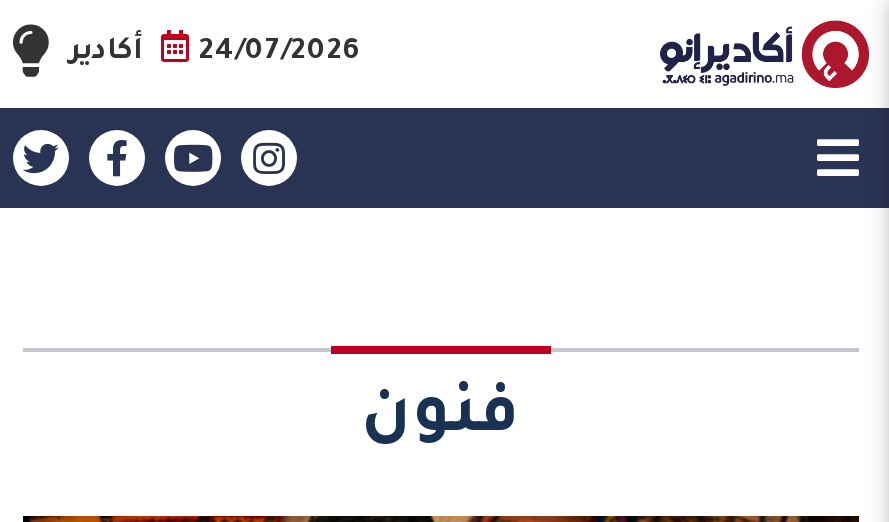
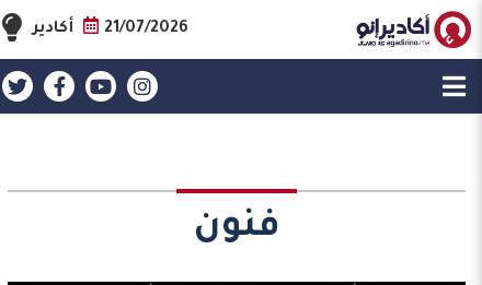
- 24/07/2026
+ 21/07/2026
